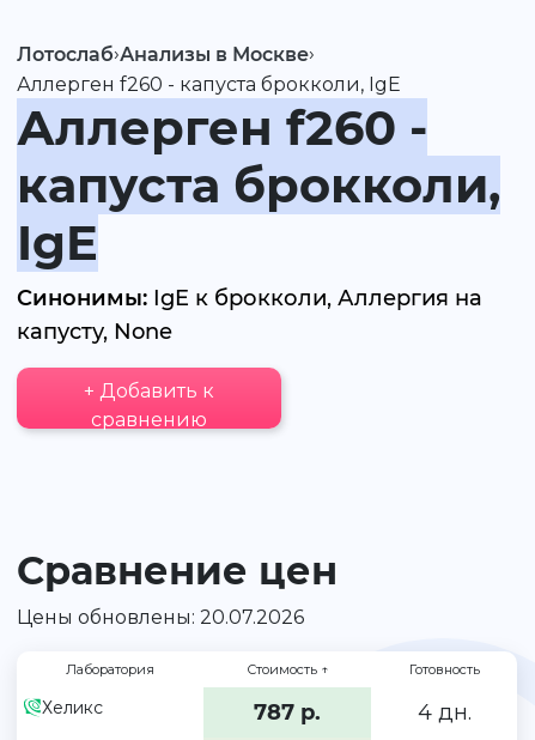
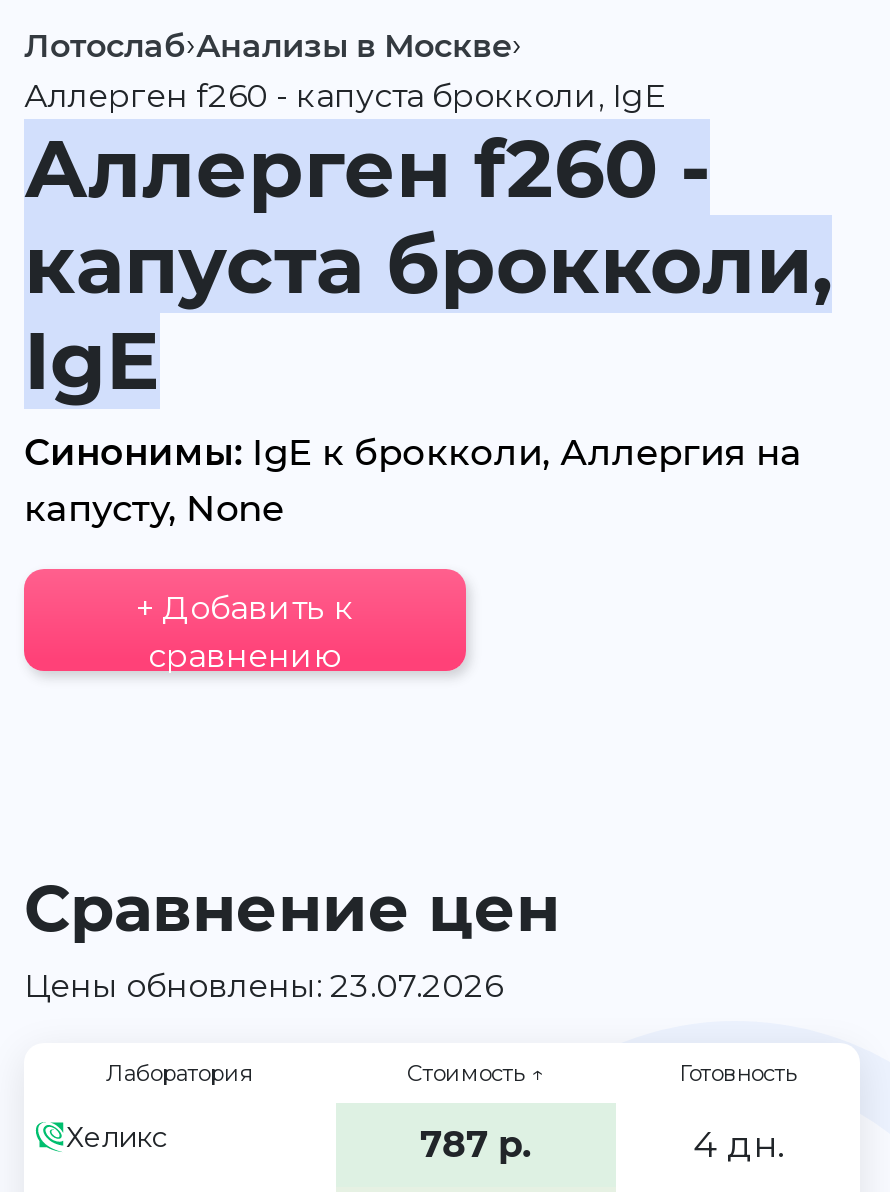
- Цены обновлены: 20.07.2026
+ Цены обновлены: 23.07.2026
